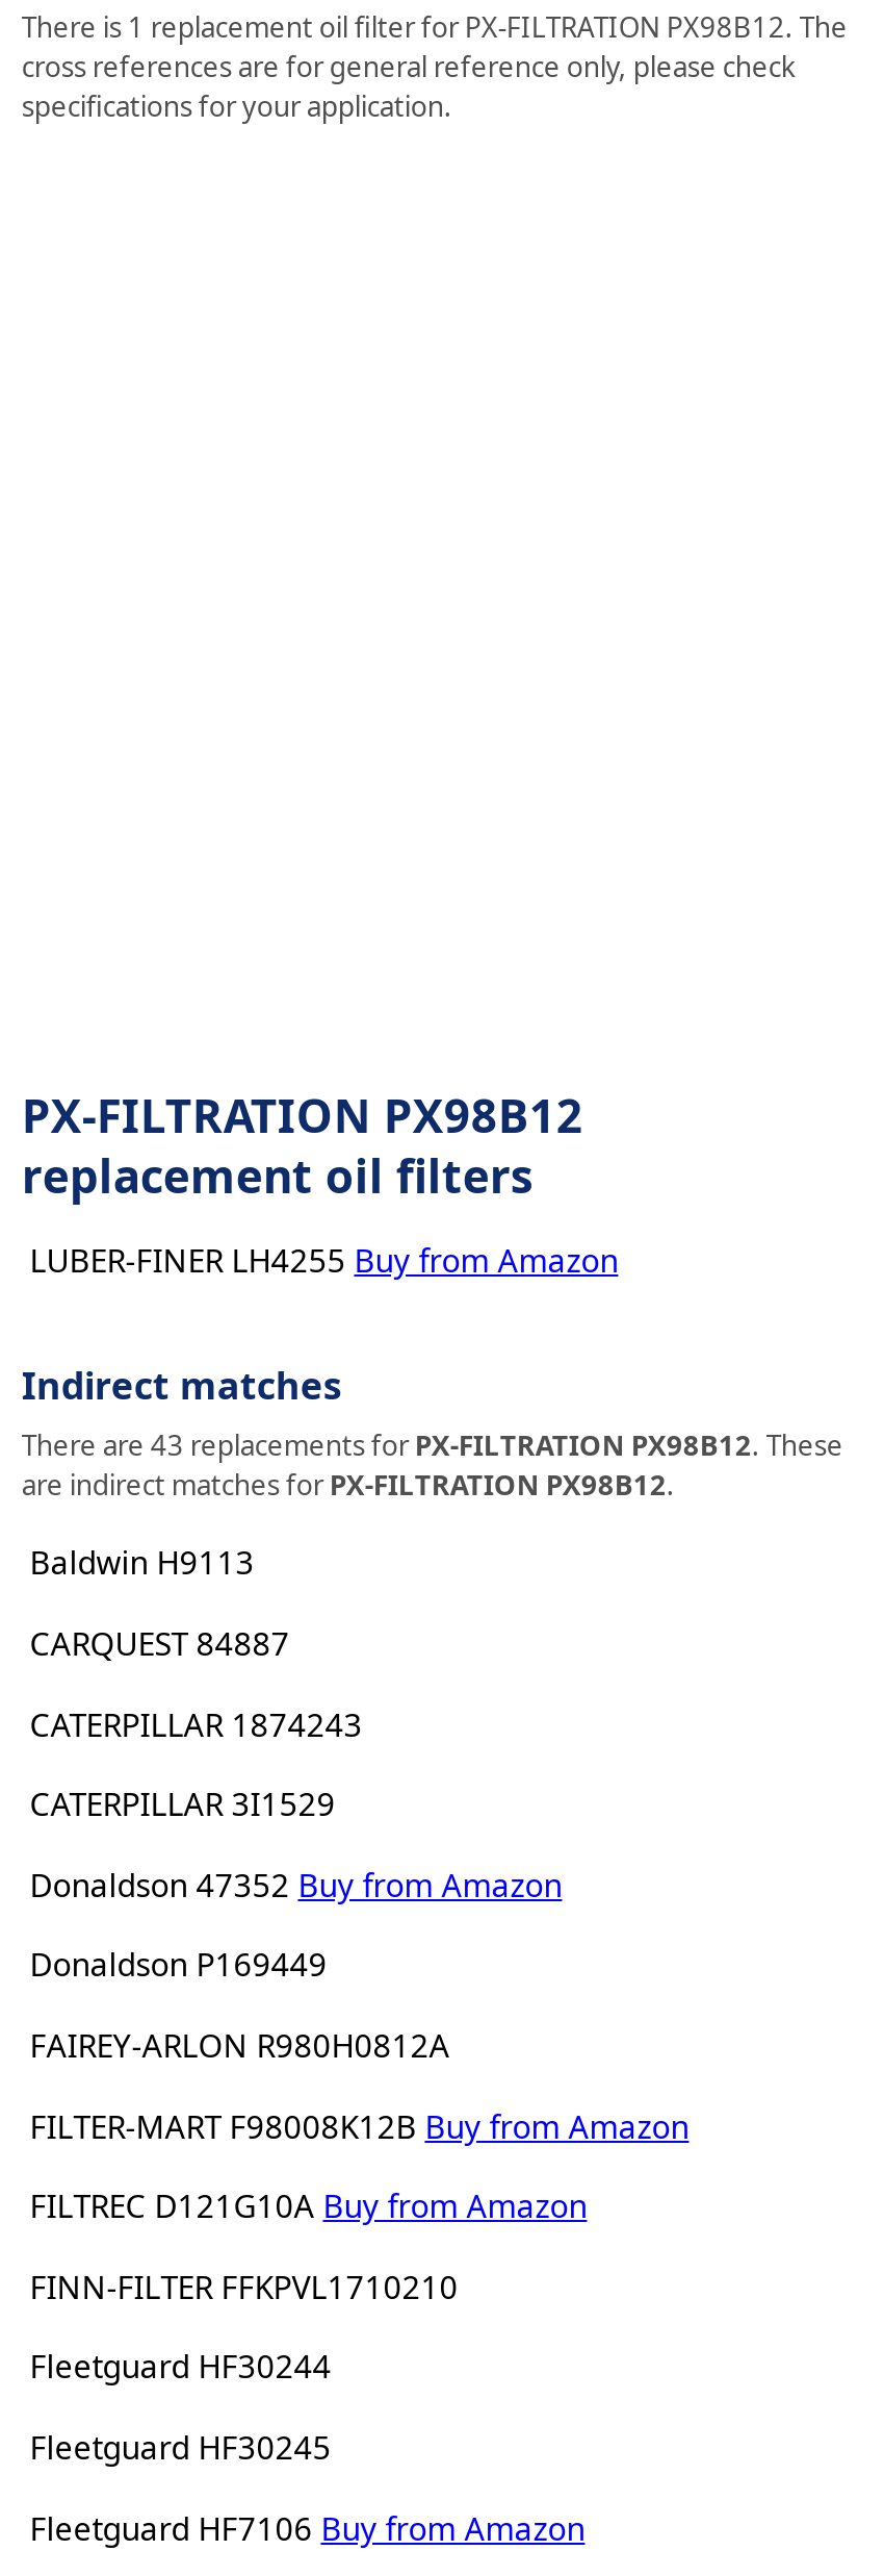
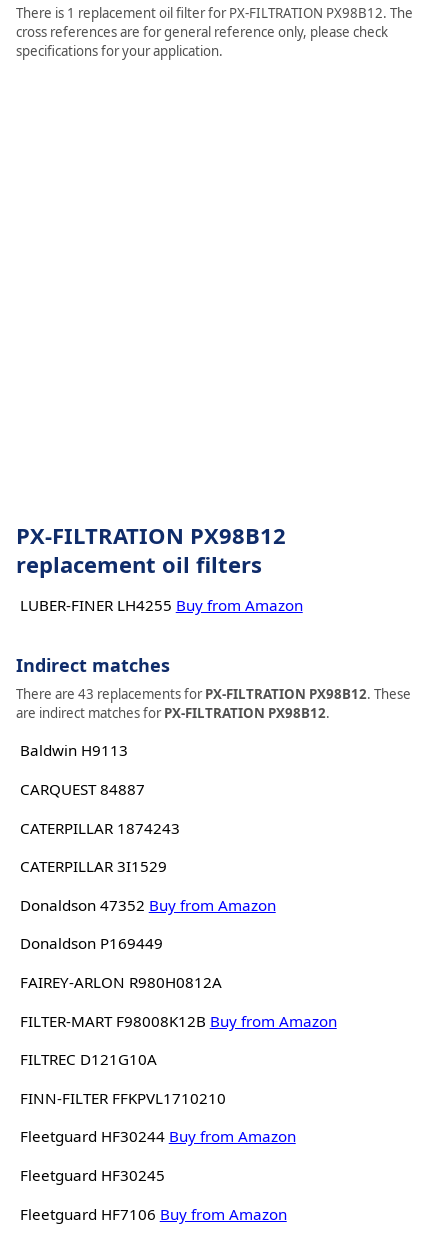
- FILTREC D121G10A Buy from Amazon
+ FILTREC D121G10A

- Fleetguard HF30244
+ Fleetguard HF30244 Buy from Amazon
